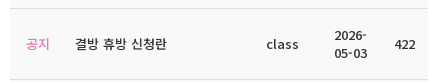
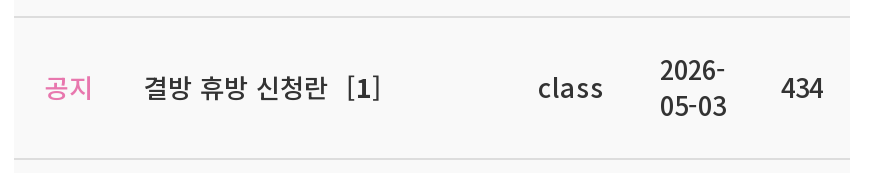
- class 2026- 05-03 422
+ class 2026- 05-03 434

- 결방 휴방 신청란
+ 결방 휴방 신청란 [1]
